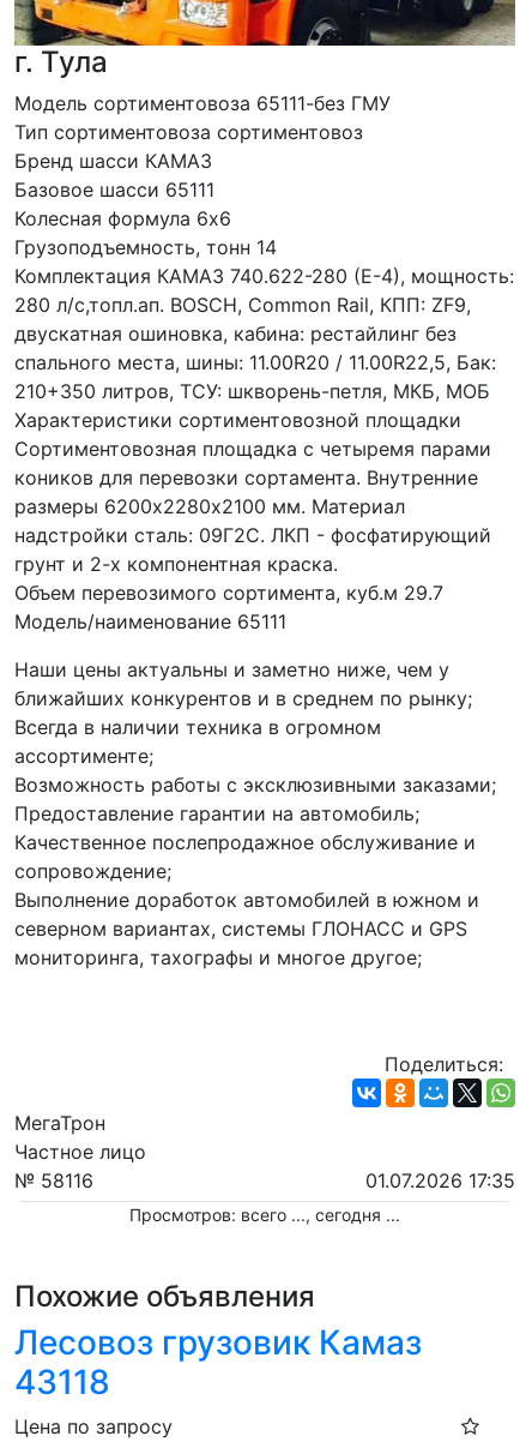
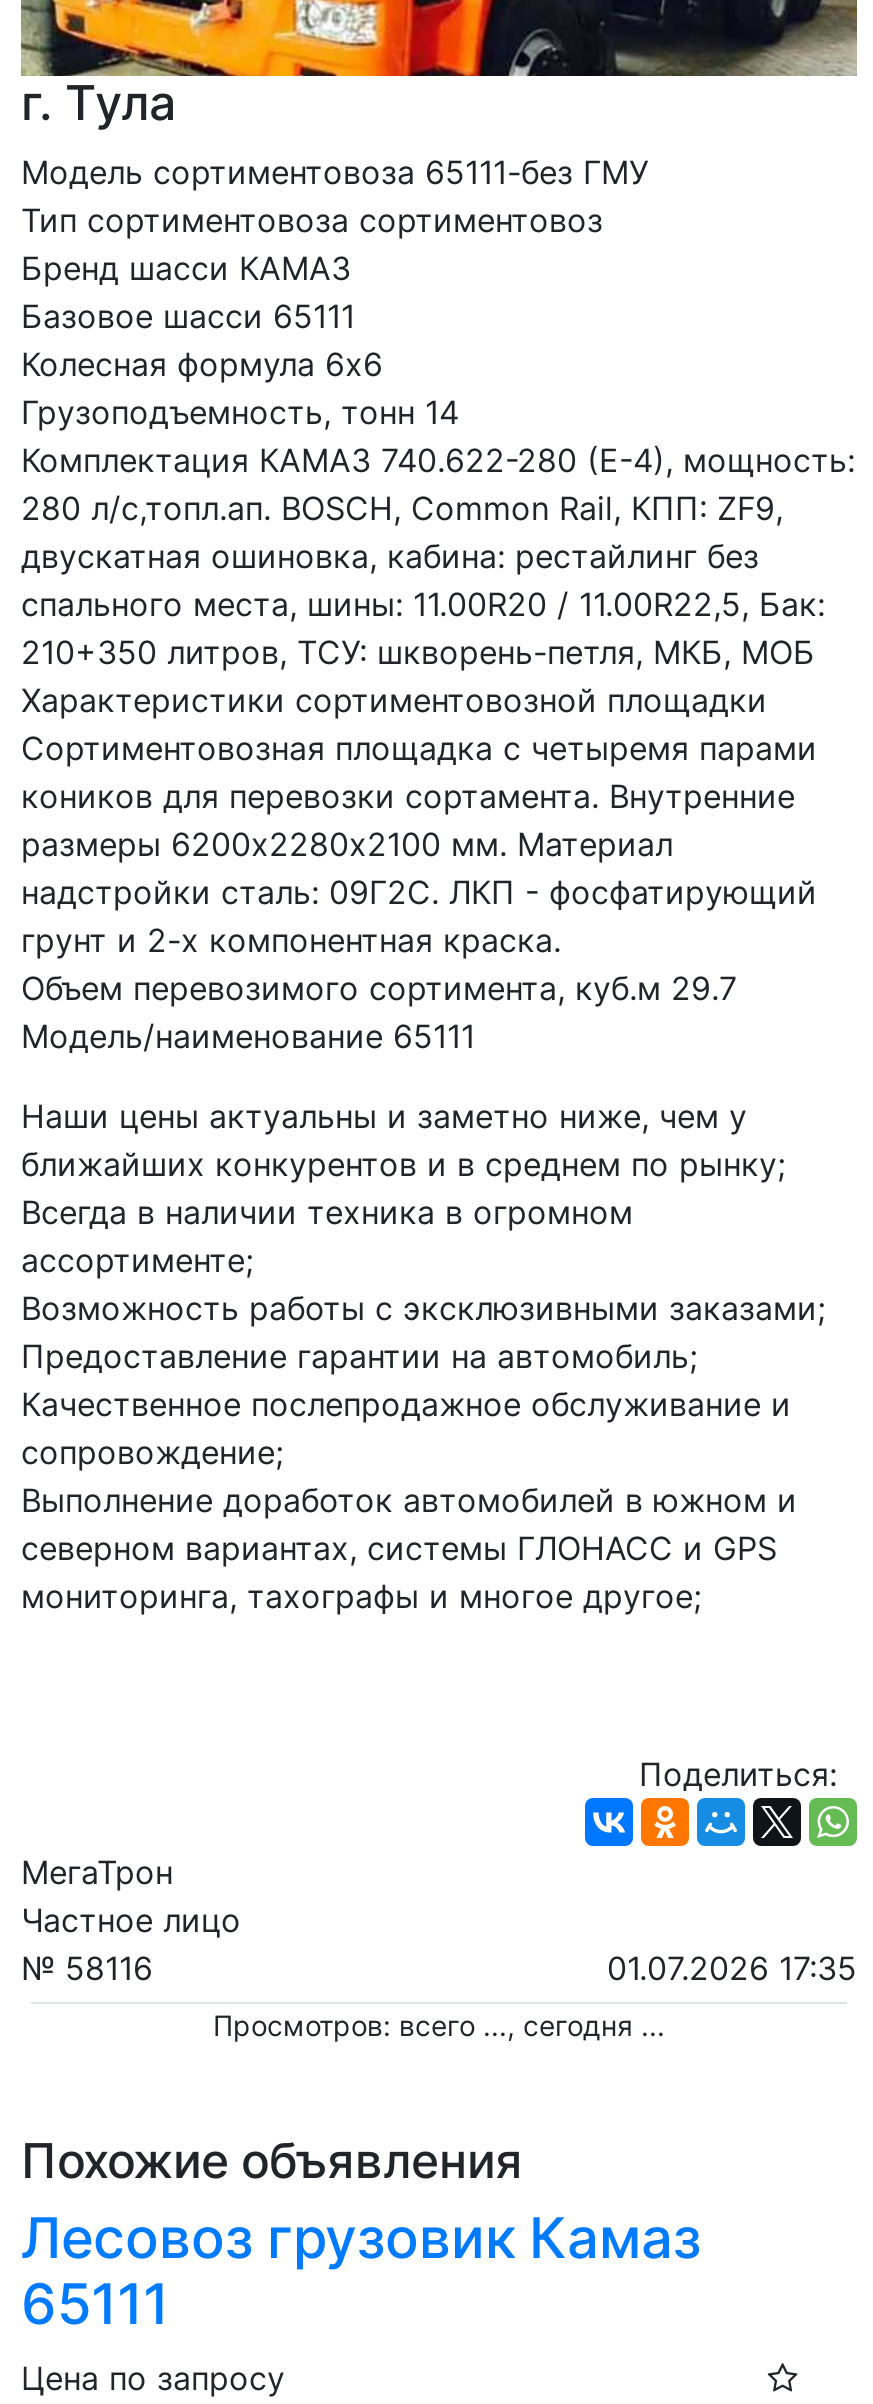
- 43118
+ 65111
